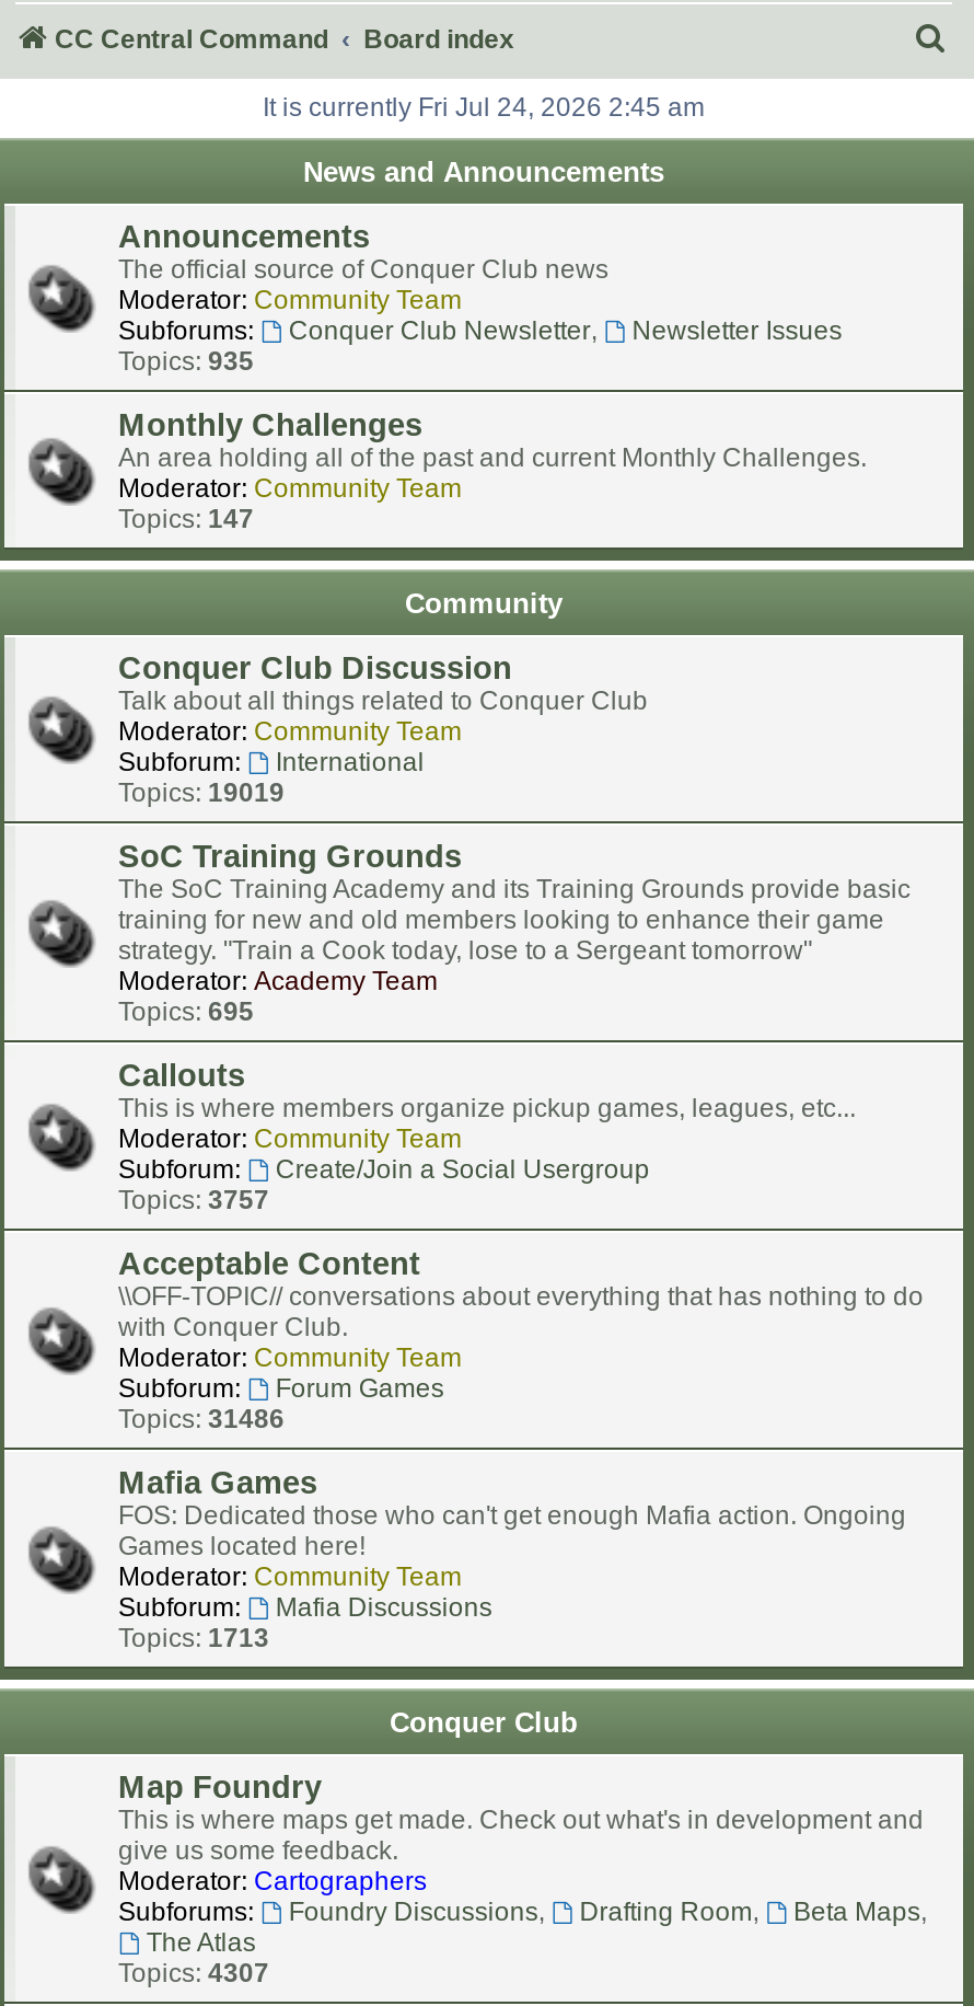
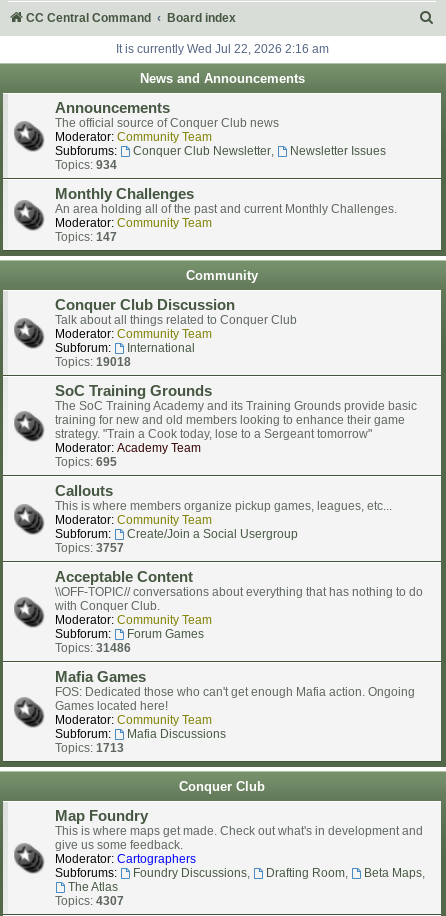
- It is currently Fri Jul 24, 2026 2:45 am
+ It is currently Wed Jul 22, 2026 2:16 am

- Topics: 935
+ Topics: 934

- Topics: 19019
+ Topics: 19018
